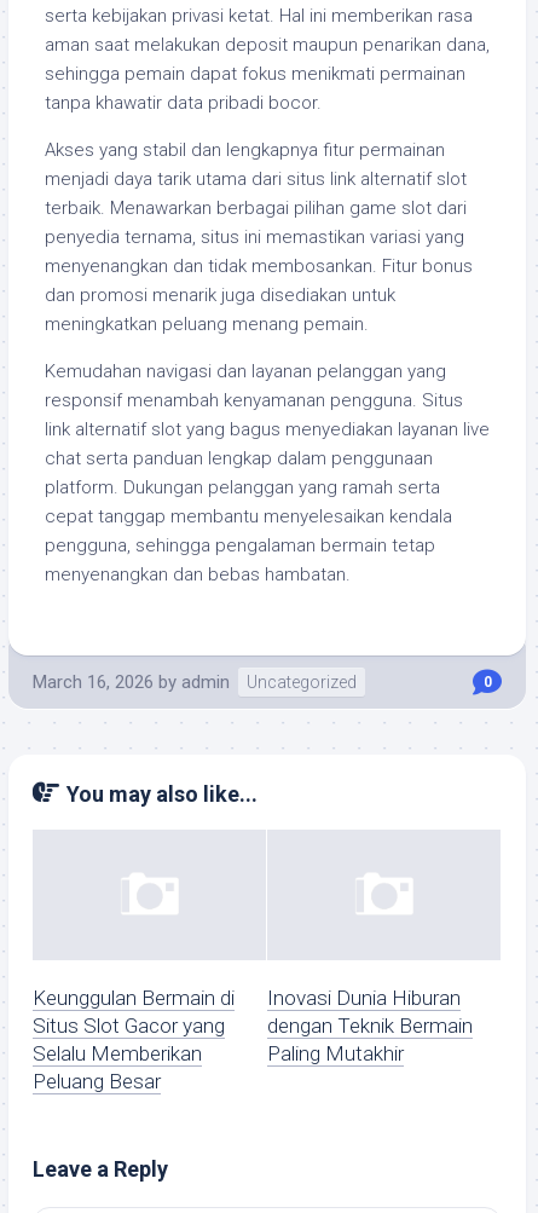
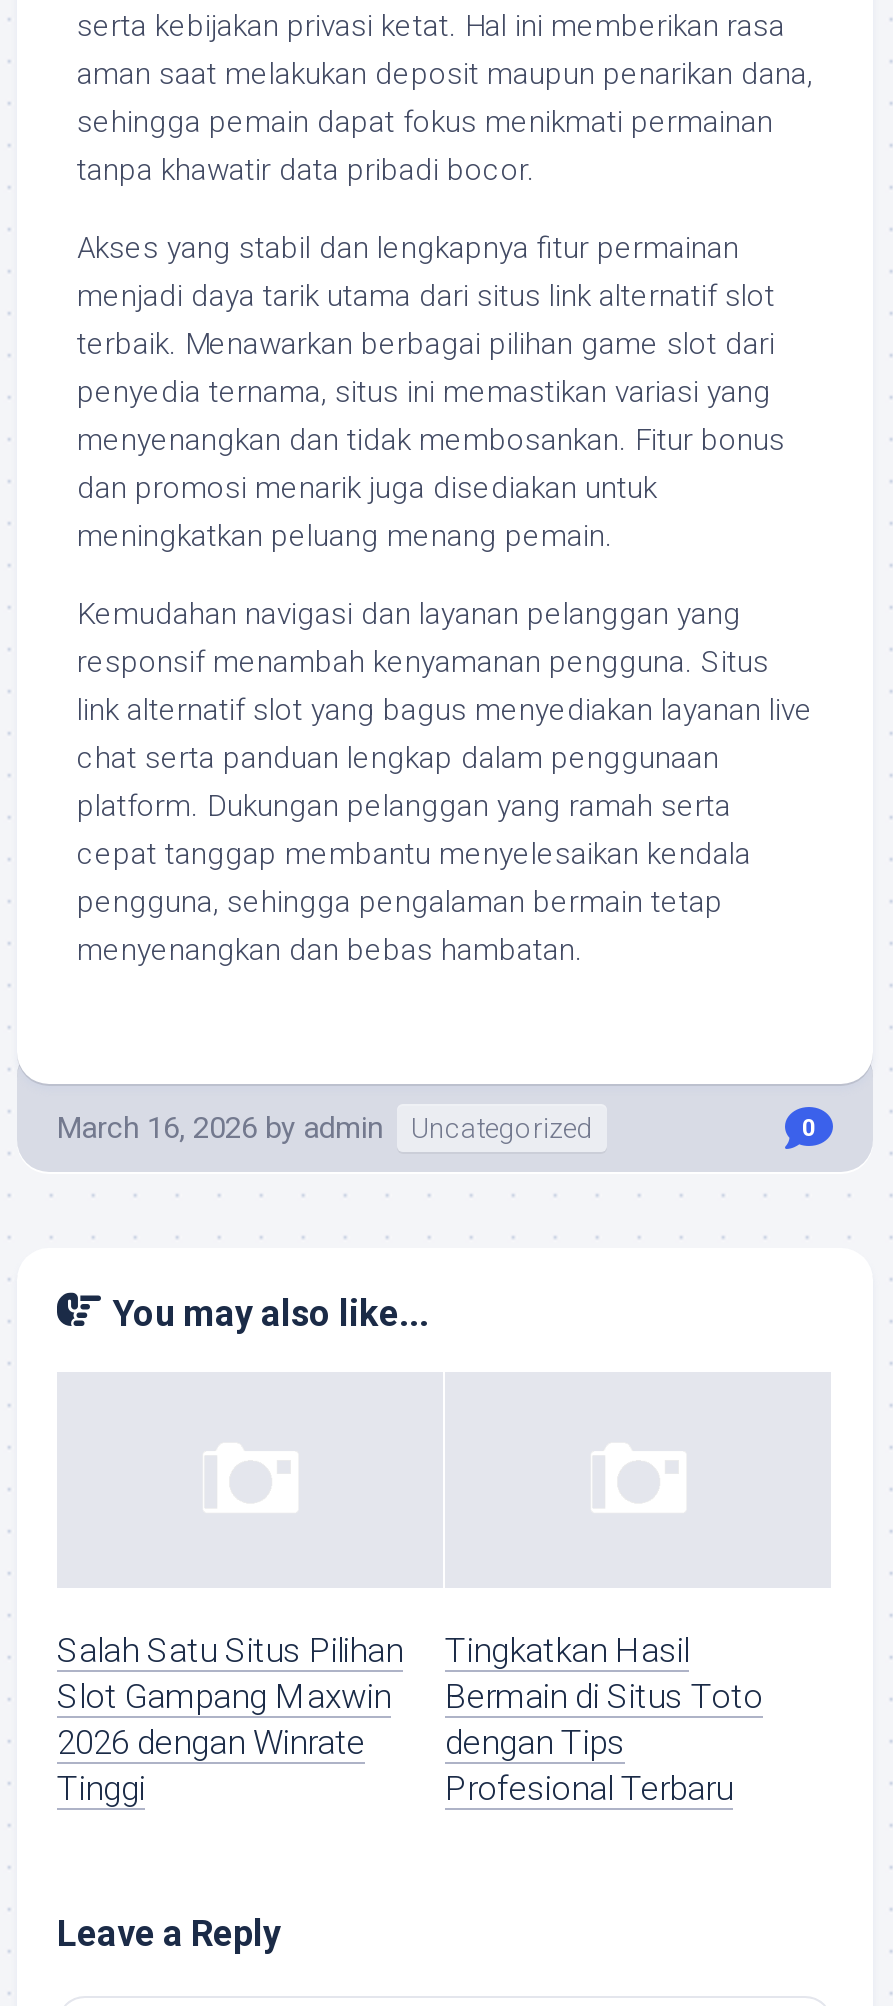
- Keunggulan Bermain di
- Situs Slot Gacor yang
- Selalu Memberikan
- Peluang Besar
+ Salah Satu Situs Pilihan
+ Slot Gampang Maxwin
+ 2026 dengan Winrate
+ Tinggi

- Inovasi Dunia Hiburan
- dengan Teknik Bermain
- Paling Mutakhir
+ Tingkatkan Hasil
+ Bermain di Situs Toto
+ dengan Tips
+ Profesional Terbaru
